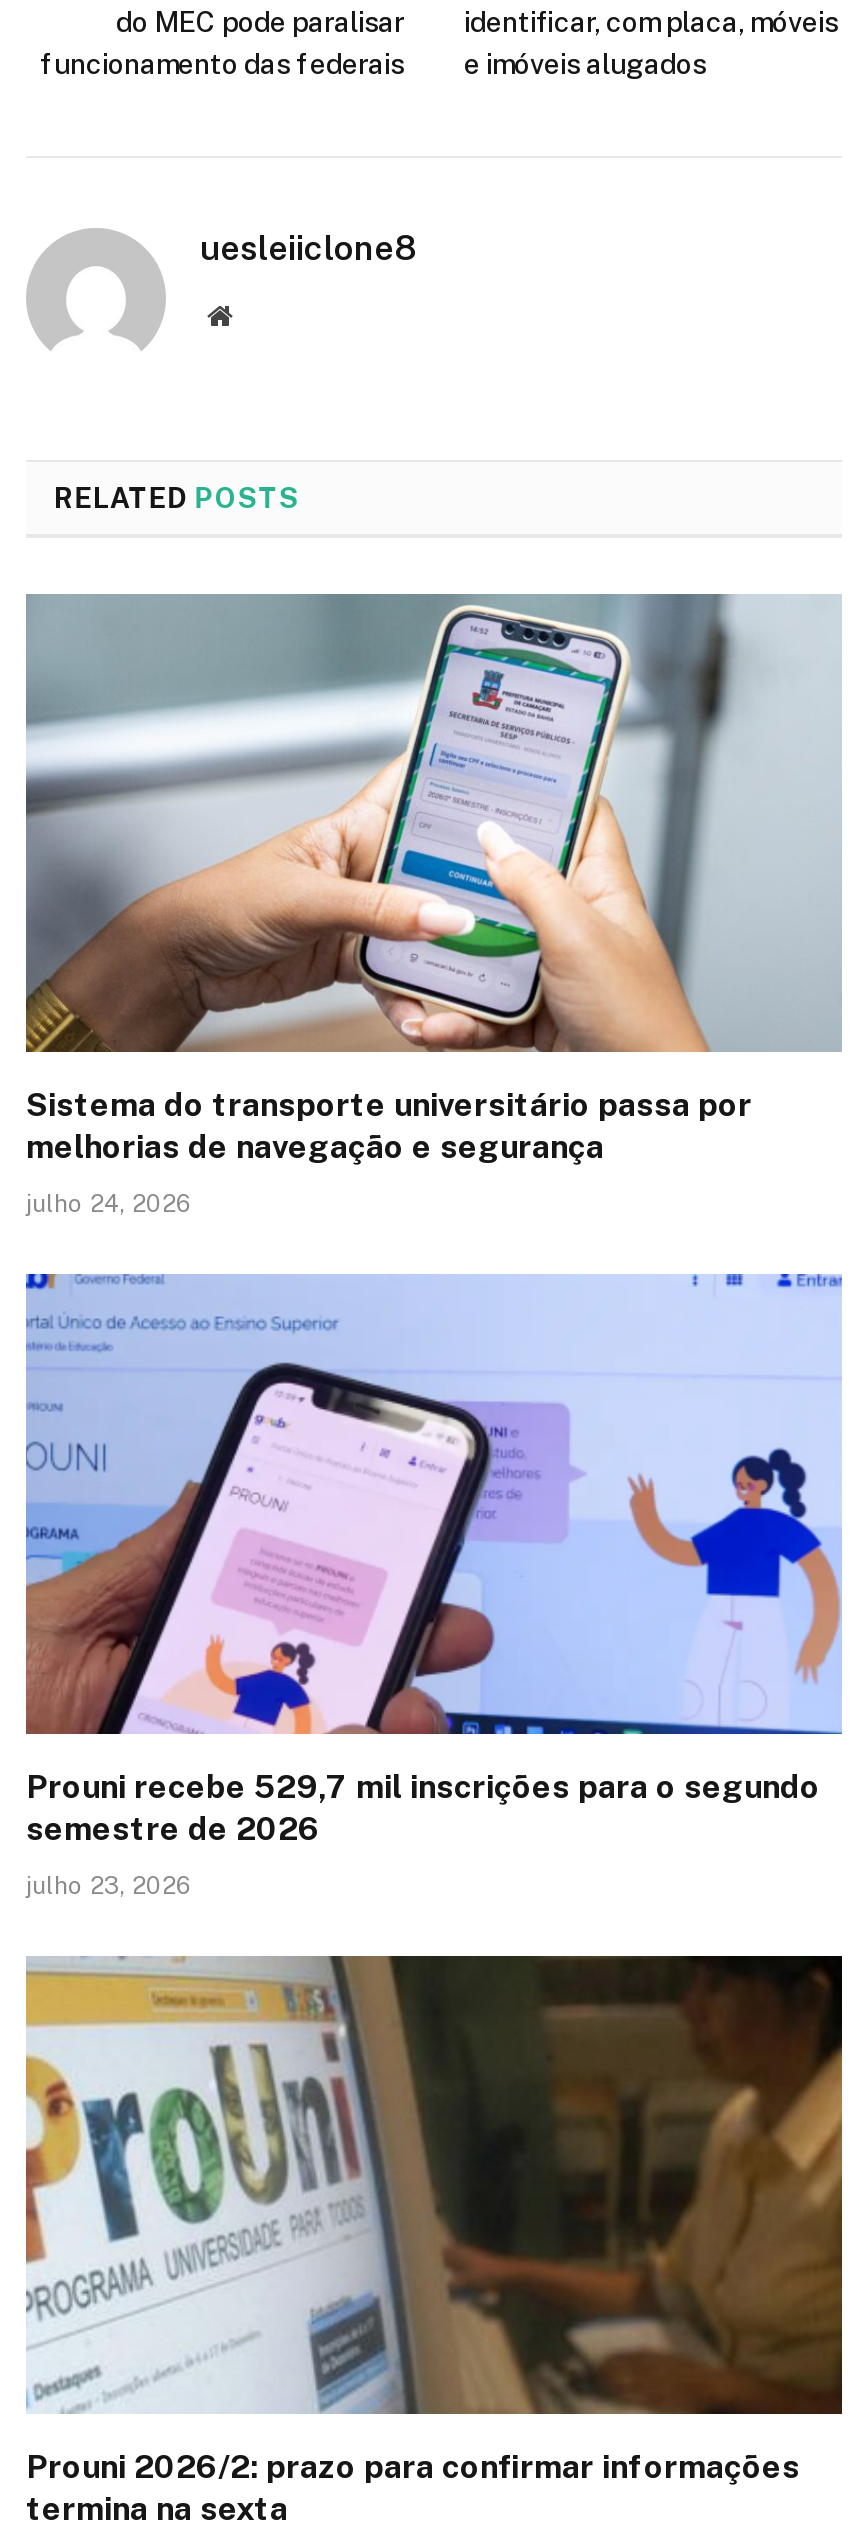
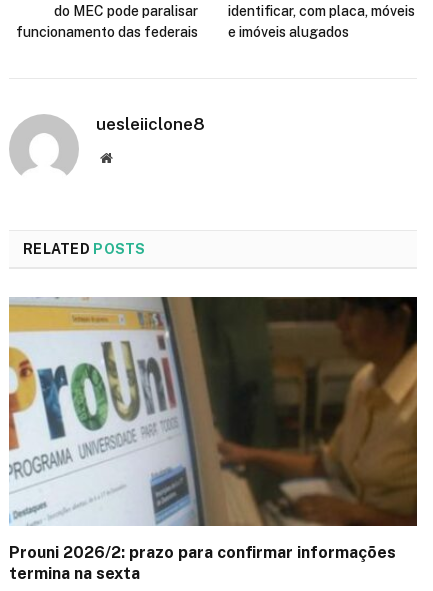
- [image]
- Sistema do transporte universitário passa por
- melhorias de navegação e segurança
- julho 24, 2026

- [image]
- Prouni recebe 529,7 mil inscrições para o segundo
- semestre de 2026
- julho 23, 2026
